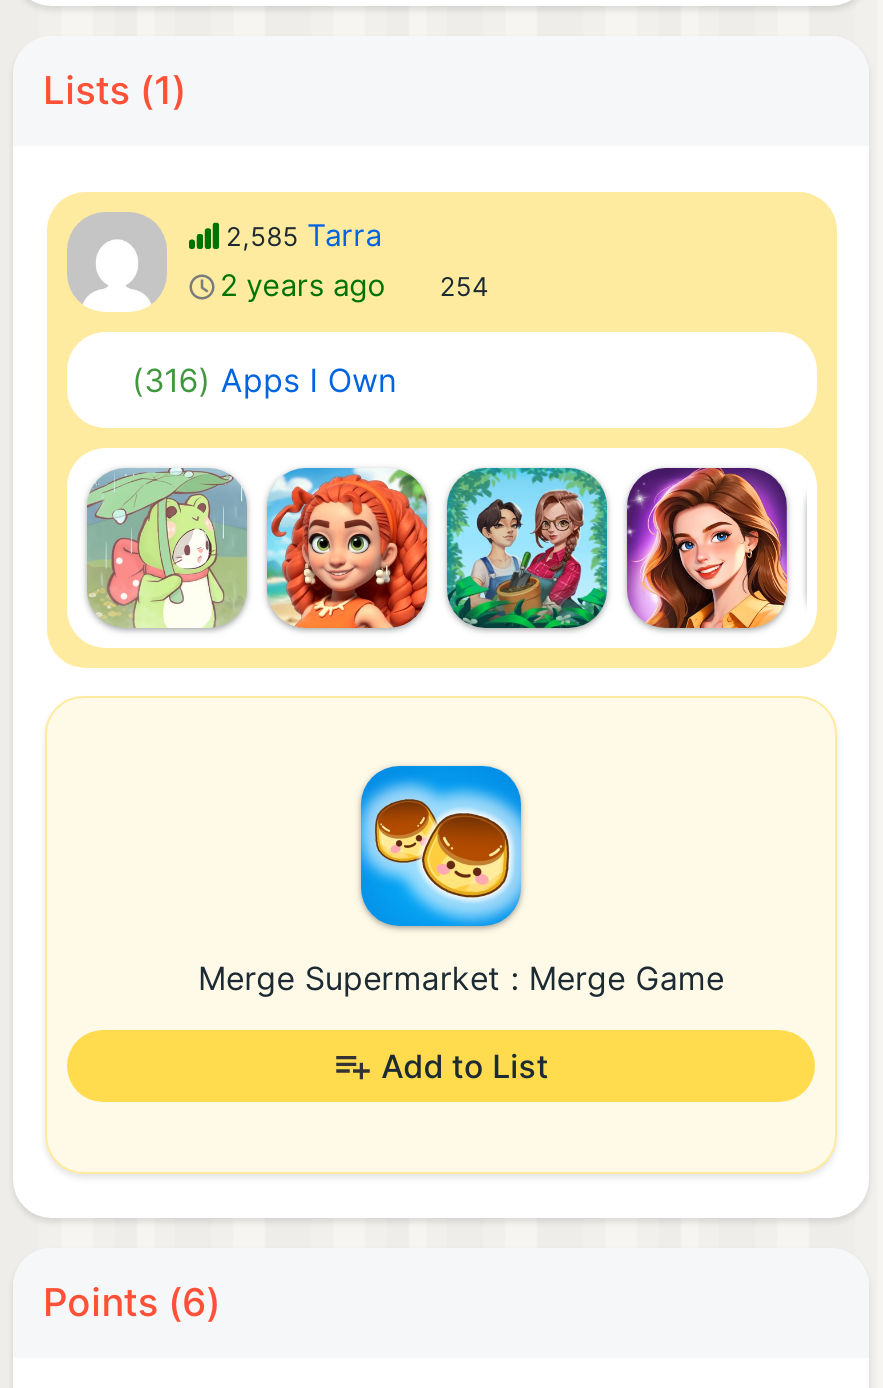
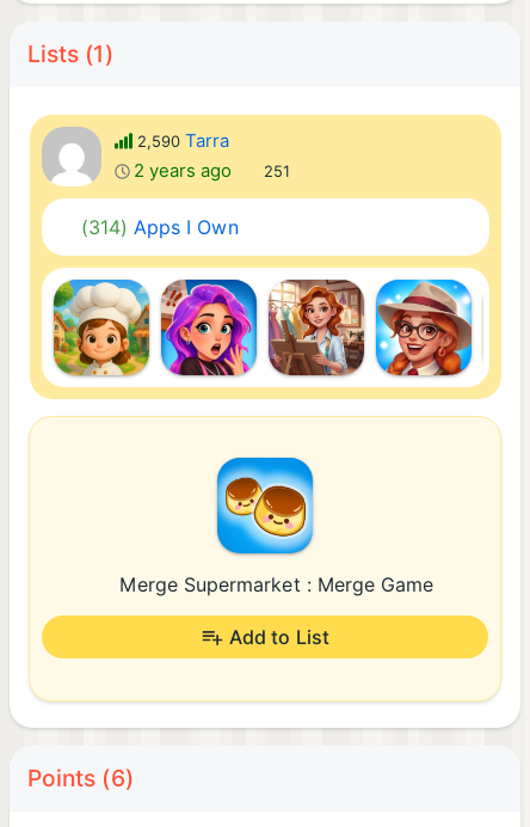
- 2,585 Tarra
+ 2,590 Tarra

- 2 years ago 254
+ 2 years ago 251

- (316) Apps I Own
+ (314) Apps I Own

- [image]
+ [image]

- [image]
+ [image]

- [image]
+ [image]

- [image]
+ [image]
